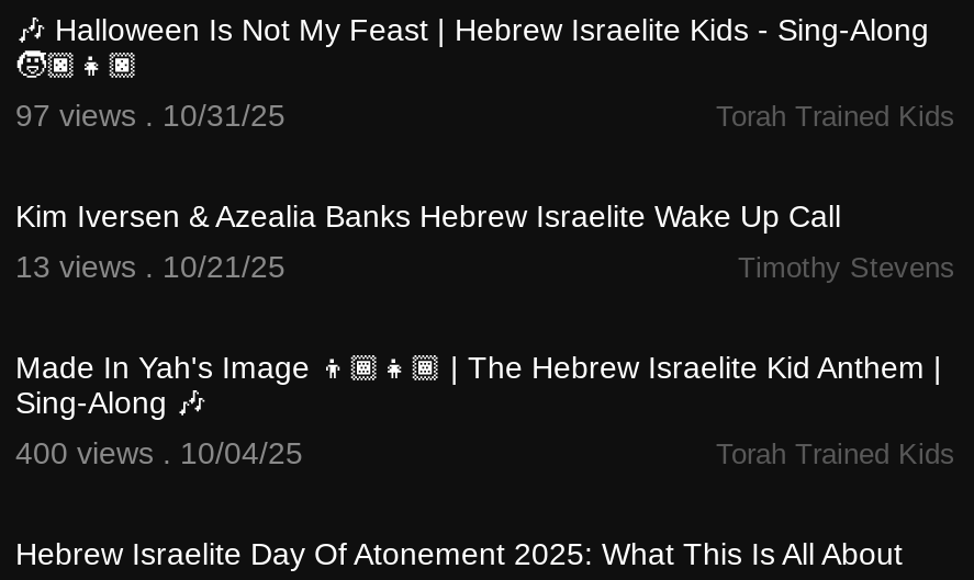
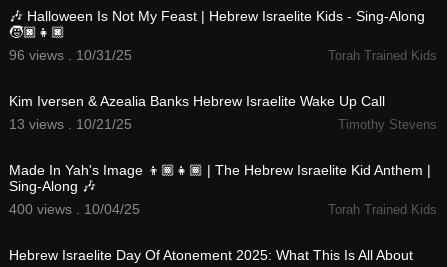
- 97 views . 10/31/25
+ 96 views . 10/31/25
